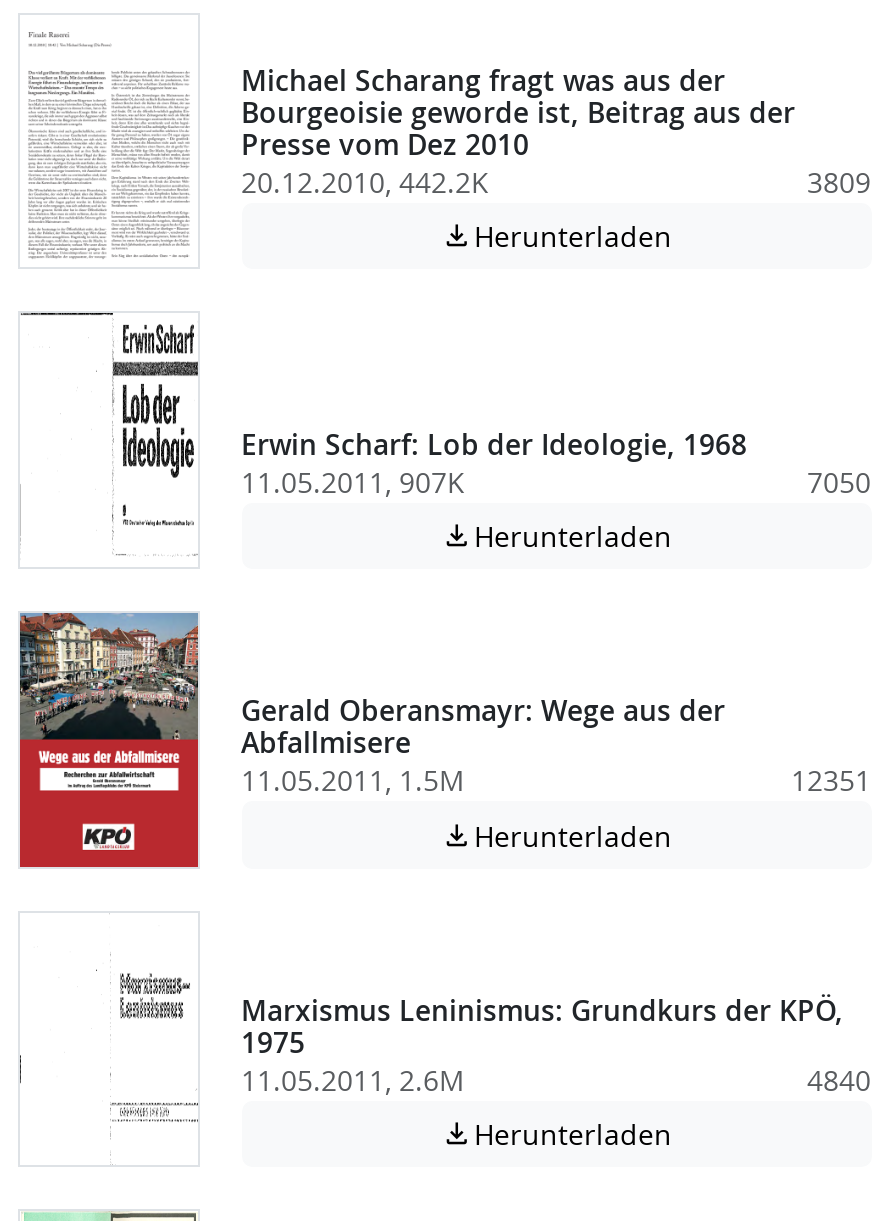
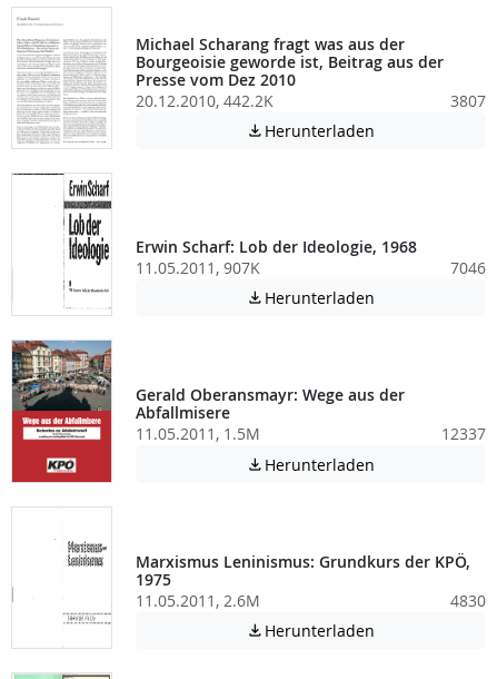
- 3809
+ 3807

- 7050
+ 7046

- 12351
+ 12337

- 4840
+ 4830
